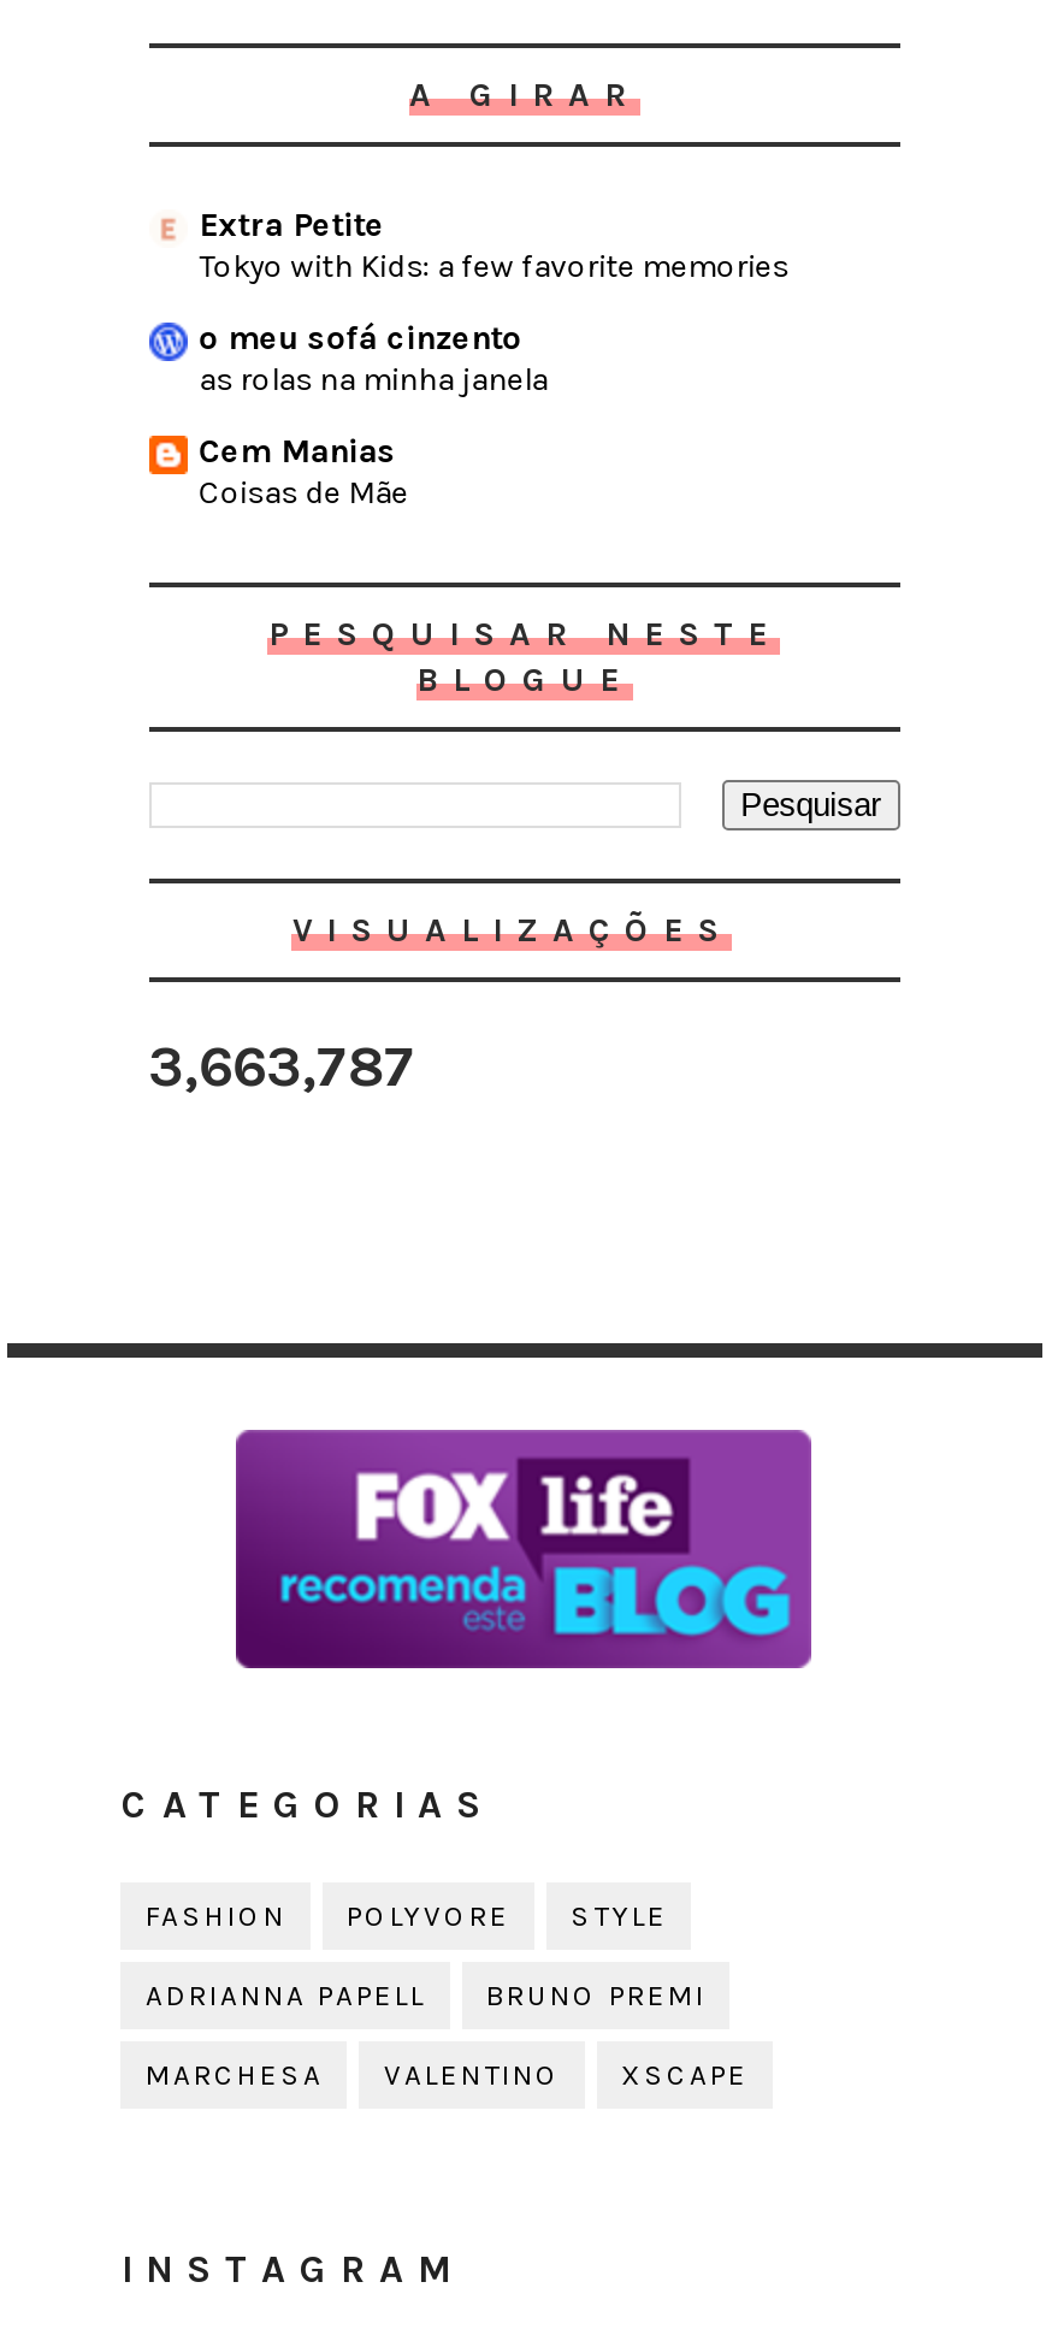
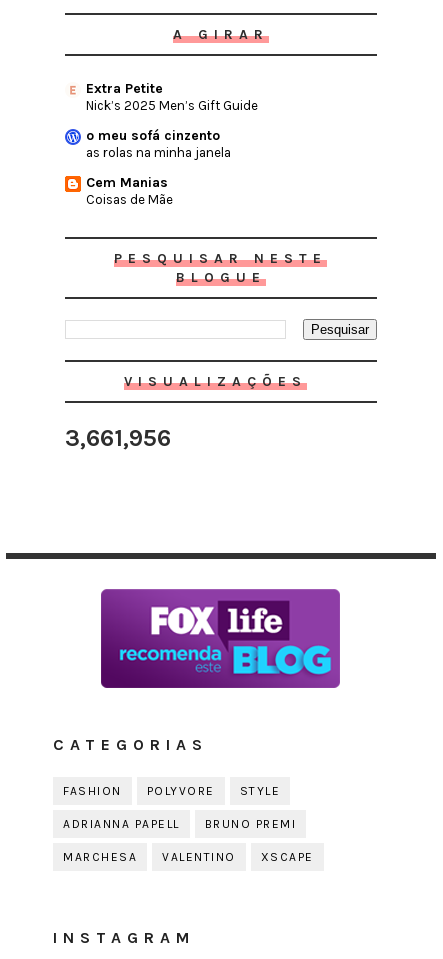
- Tokyo with Kids: a few favorite memories
+ Nick’s 2025 Men’s Gift Guide

- 3,663,787
+ 3,661,956
